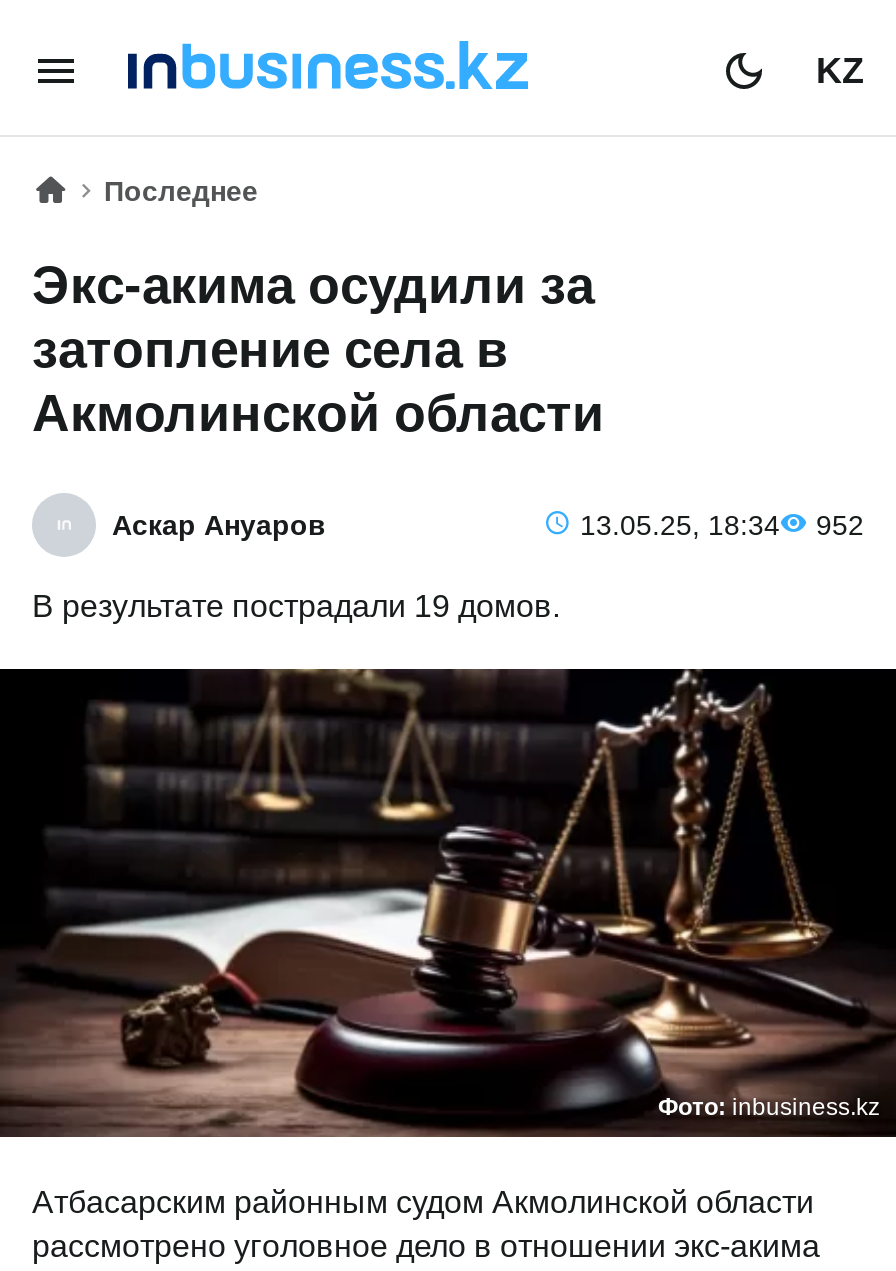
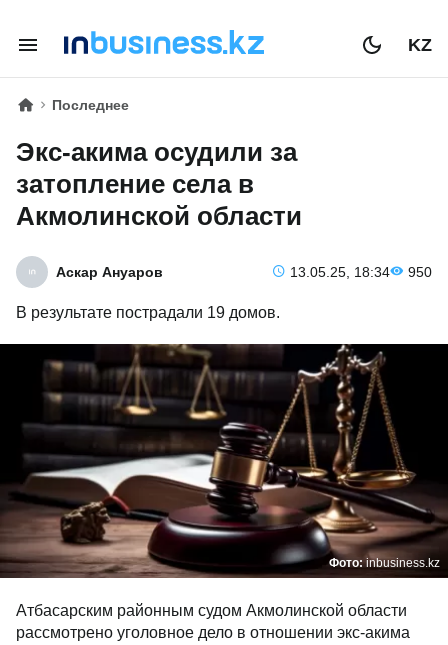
- 13.05.25, 18:34 952
+ 13.05.25, 18:34 950
